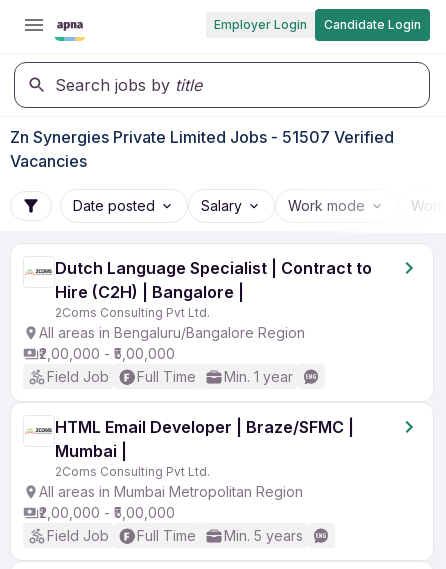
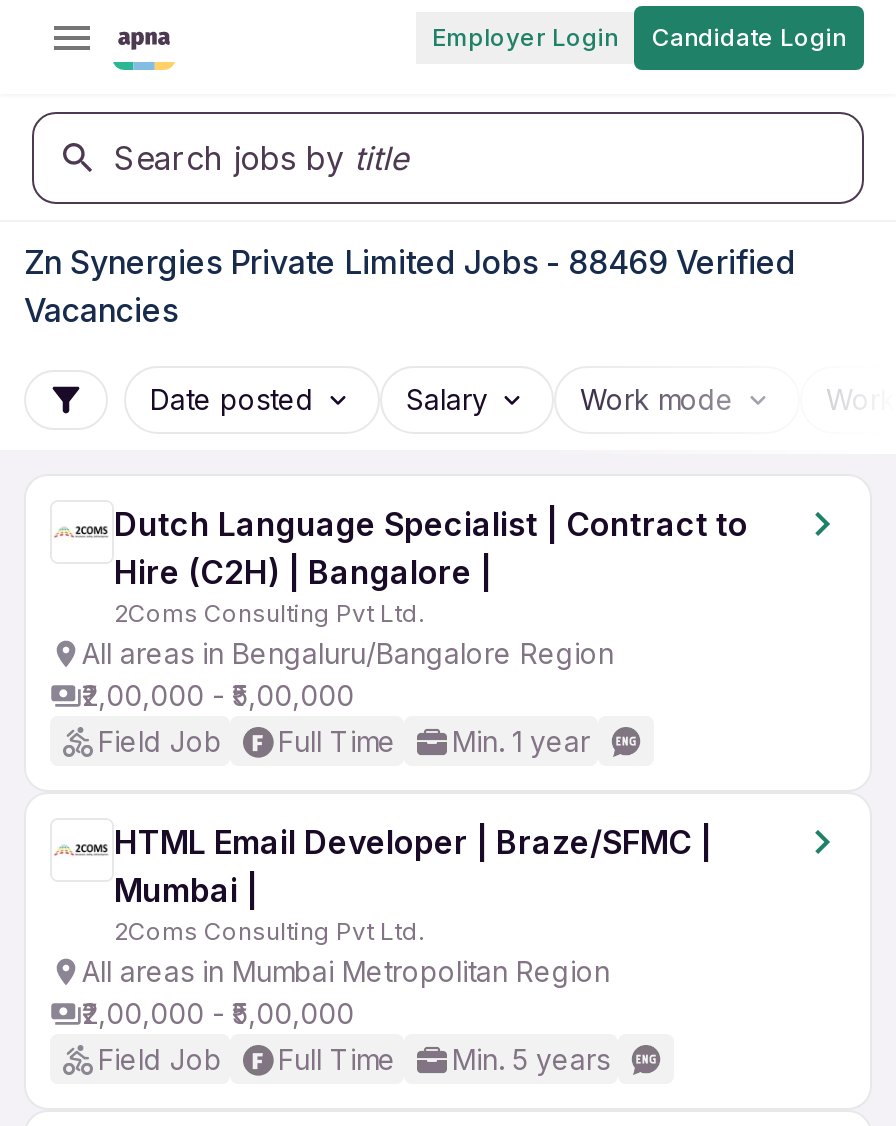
- Zn Synergies Private Limited Jobs - 51507 Verified
+ Zn Synergies Private Limited Jobs - 88469 Verified
